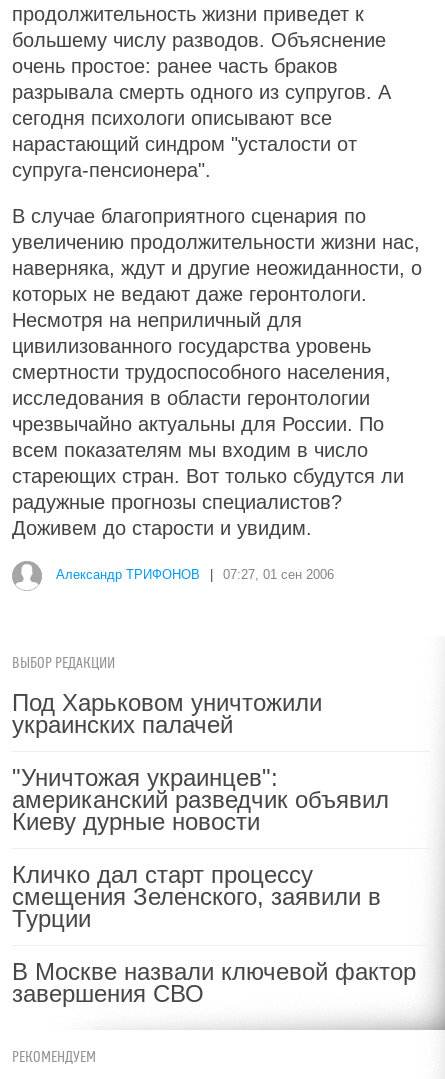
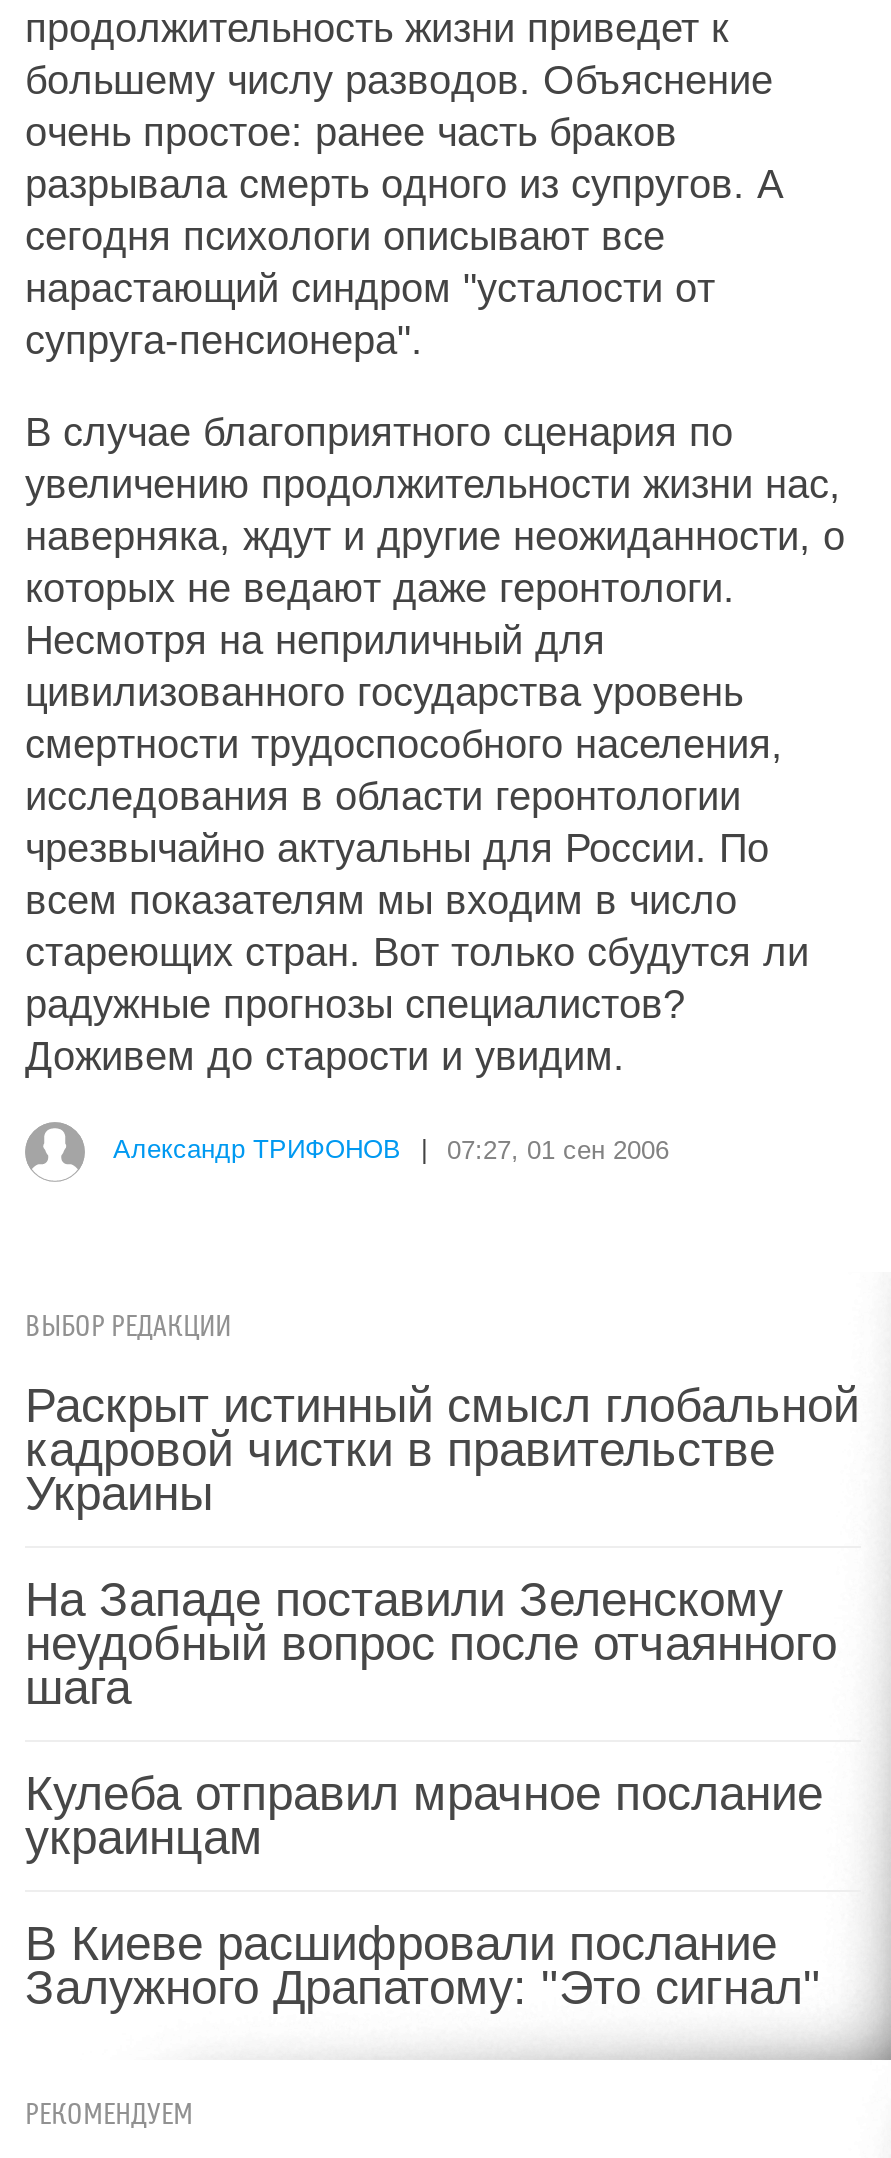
- Под Харьковом уничтожили
- украинских палачей
+ Раскрыт истинный смысл глобальной
+ кадровой чистки в правительстве
+ Украины

- "Уничтожая украинцев":
- американский разведчик объявил
- Киеву дурные новости
+ На Западе поставили Зеленскому
+ неудобный вопрос после отчаянного
+ шага

- Кличко дал старт процессу
- смещения Зеленского, заявили в
- Турции
+ Кулеба отправил мрачное послание
+ украинцам

- В Москве назвали ключевой фактор
- завершения СВО
+ В Киеве расшифровали послание
+ Залужного Драпатому: "Это сигнал"
